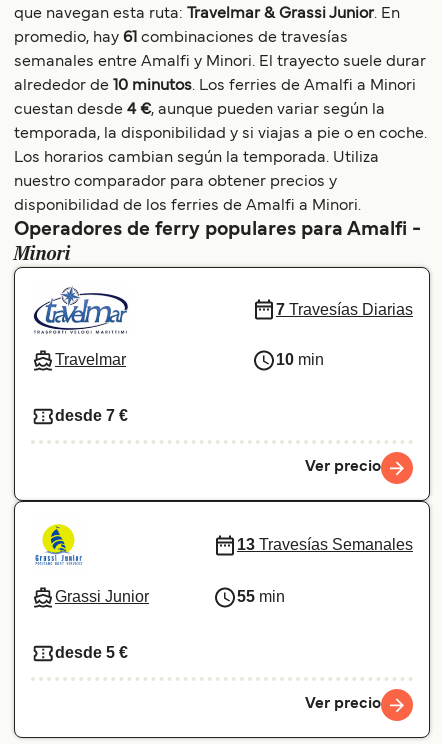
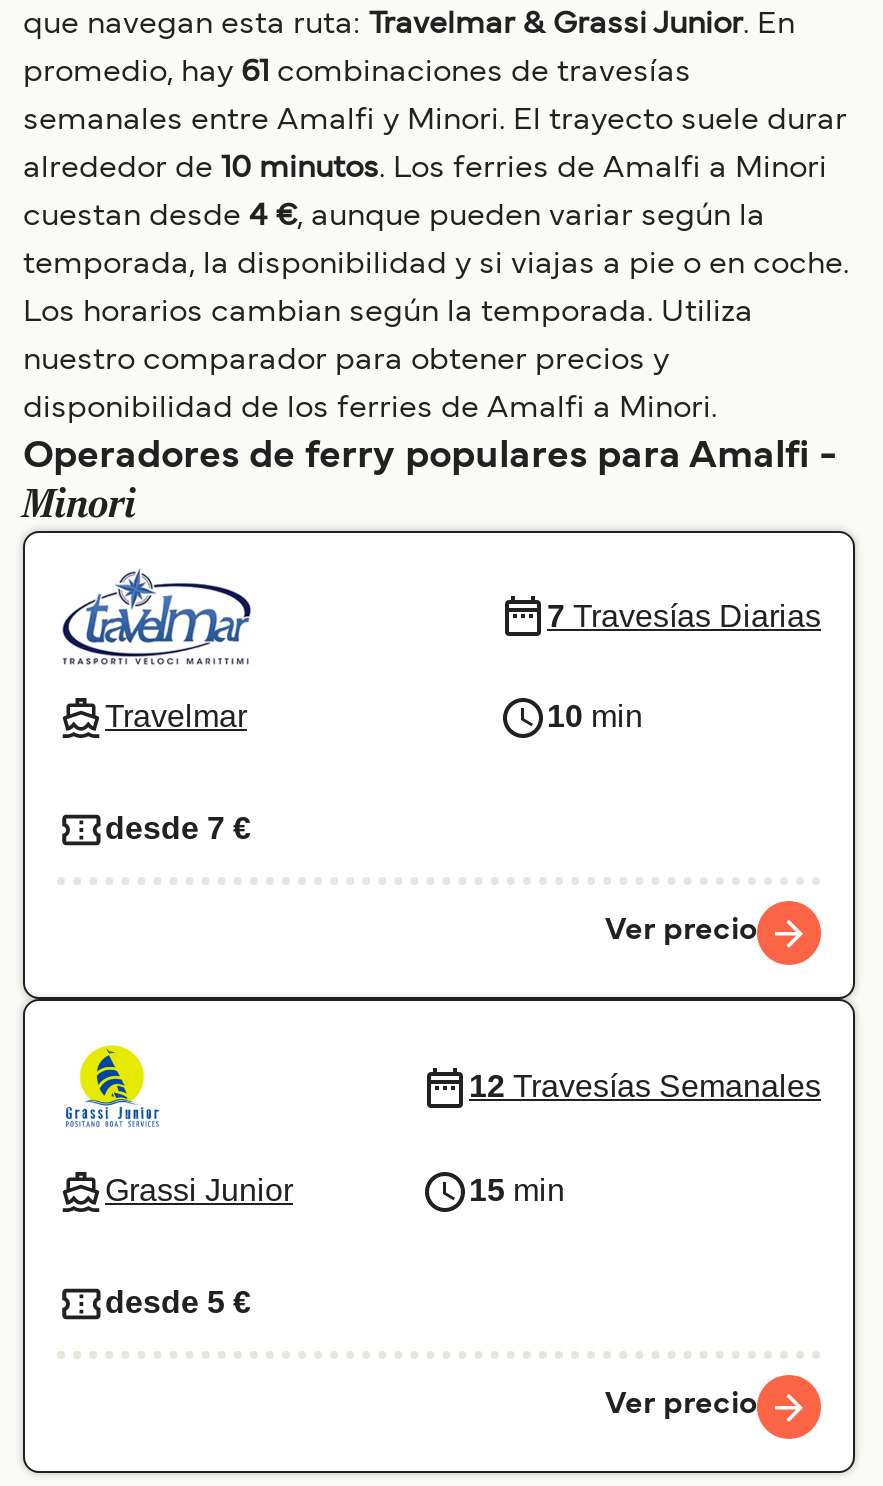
- 13 Travesías Semanales
+ 12 Travesías Semanales

- 55 min
+ 15 min
